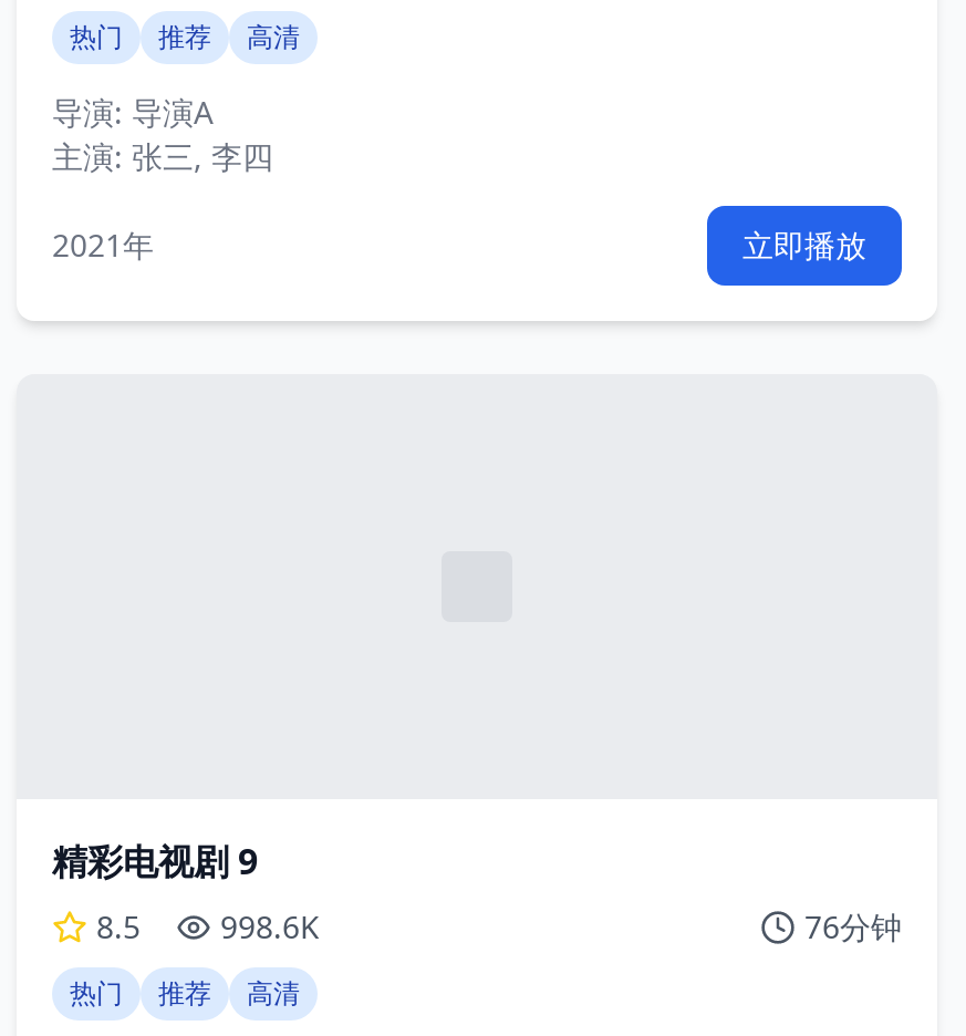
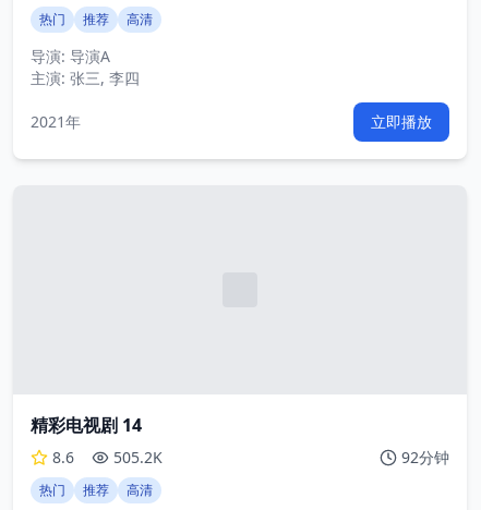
- 精彩电视剧 9
- 8.5
- 998.6K
- 76分钟
+ 精彩电视剧 14
+ 8.6
+ 505.2K
+ 92分钟
